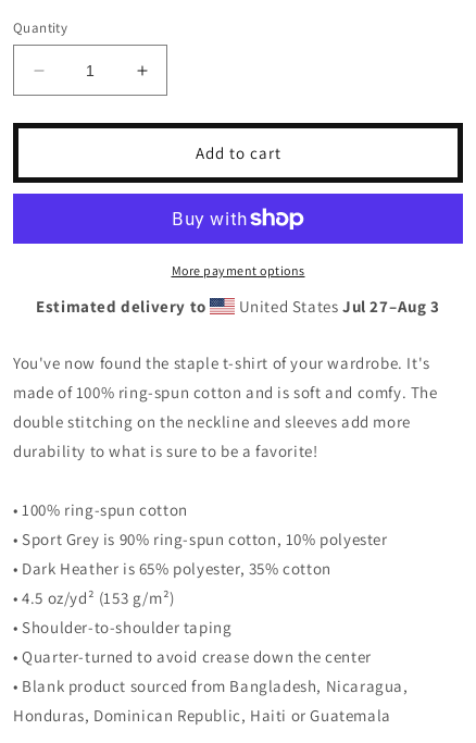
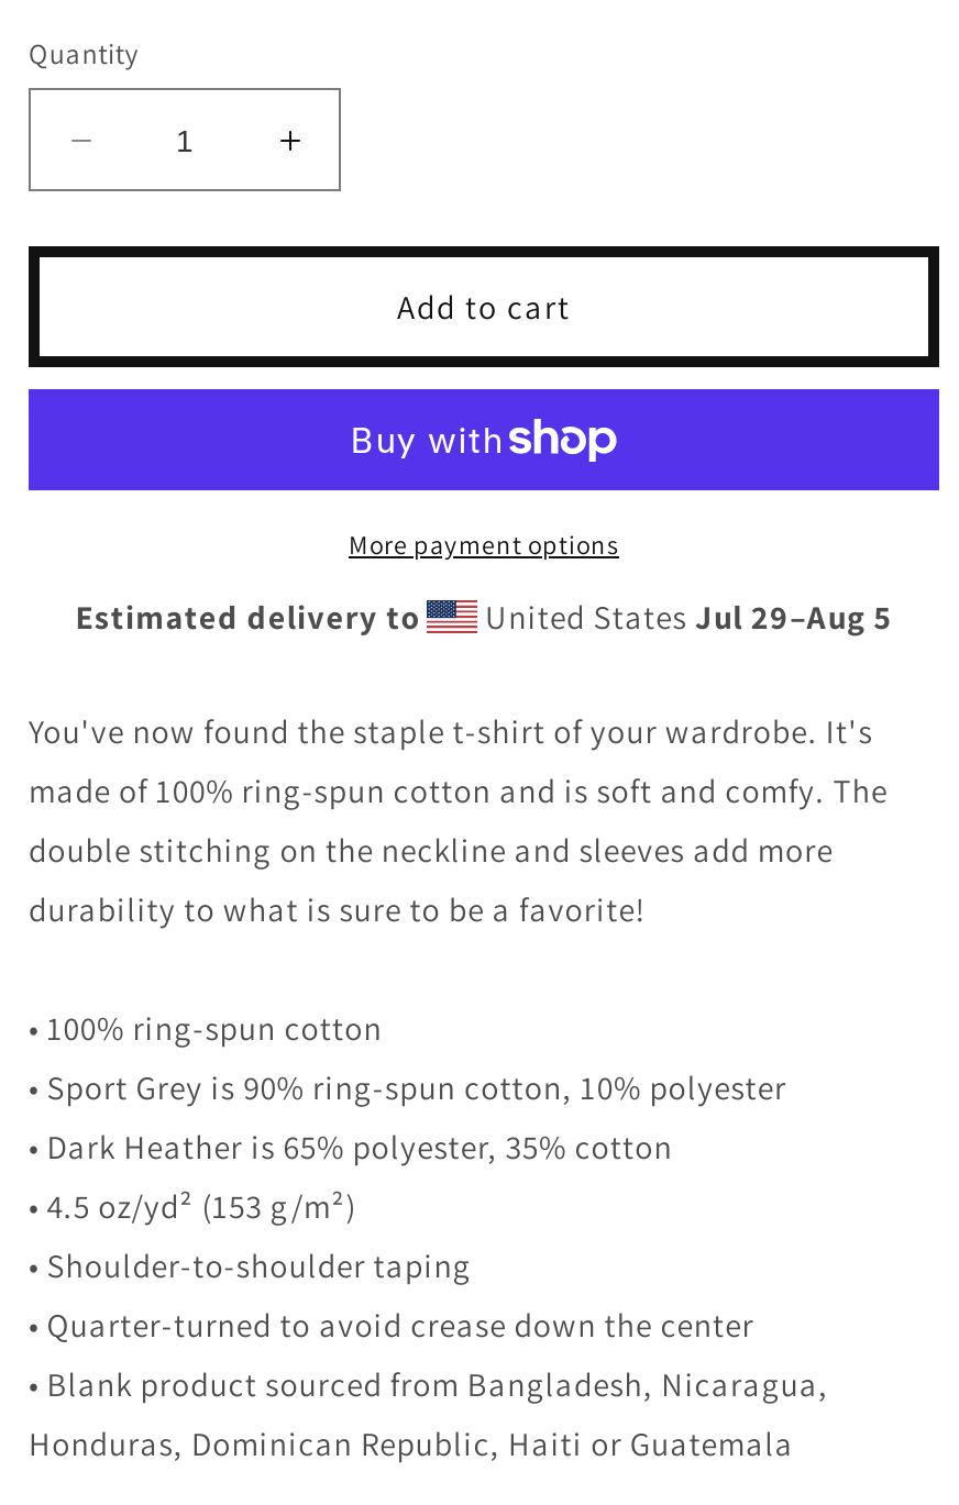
- United States Jul 27–Aug 3
+ United States Jul 29–Aug 5
